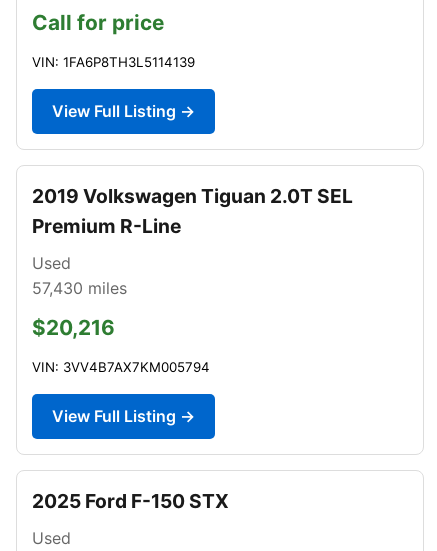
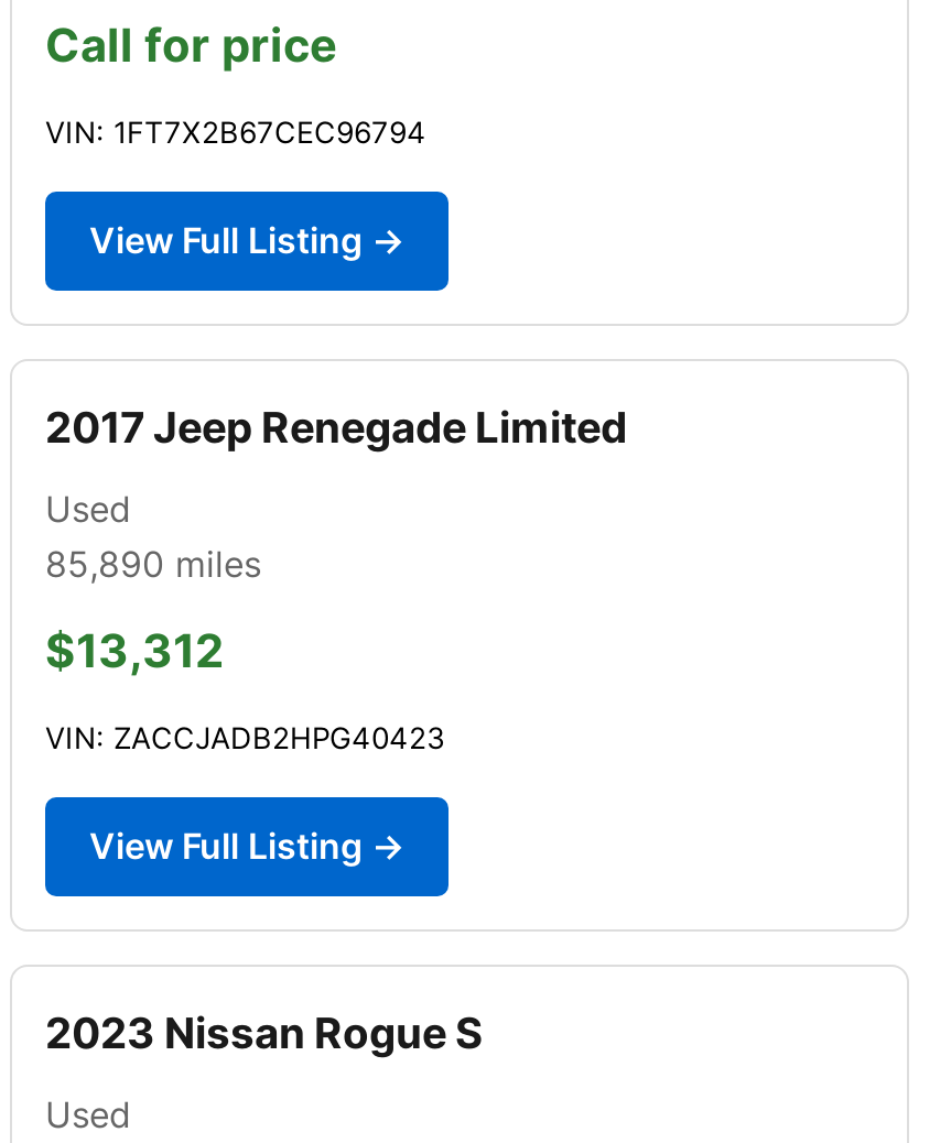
- VIN: 1FA6P8TH3L5114139
+ VIN: 1FT7X2B67CEC96794

- 2019 Volkswagen Tiguan 2.0T SEL
- Premium R-Line
+ 2017 Jeep Renegade Limited

- 57,430 miles
+ 85,890 miles

- $20,216
+ $13,312

- VIN: 3VV4B7AX7KM005794
+ VIN: ZACCJADB2HPG40423

- 2025 Ford F-150 STX
+ 2023 Nissan Rogue S
